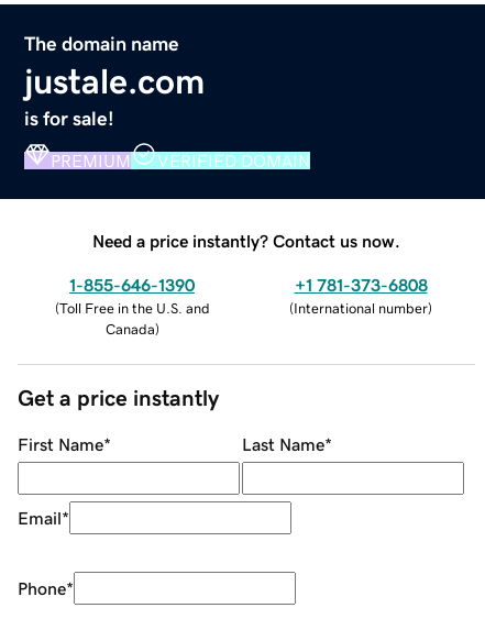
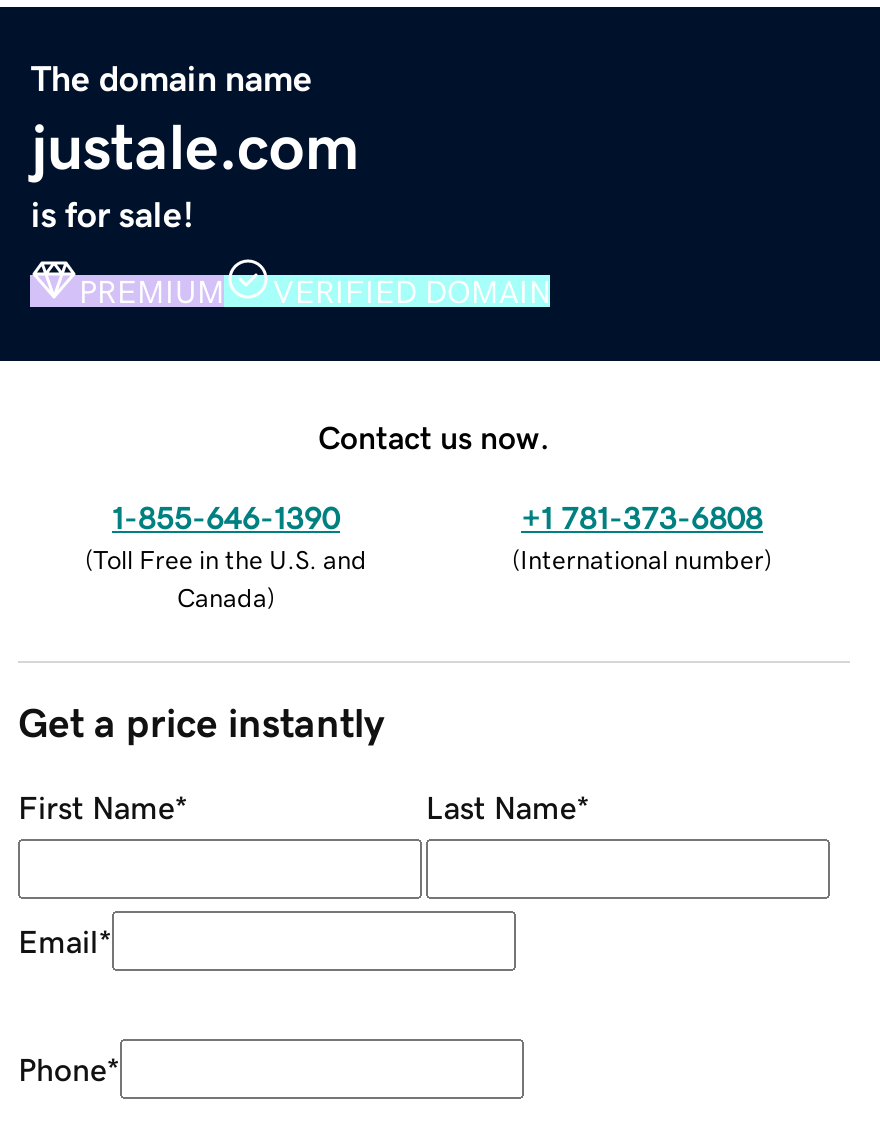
- Need a price instantly? Contact us now.
+ Contact us now.
